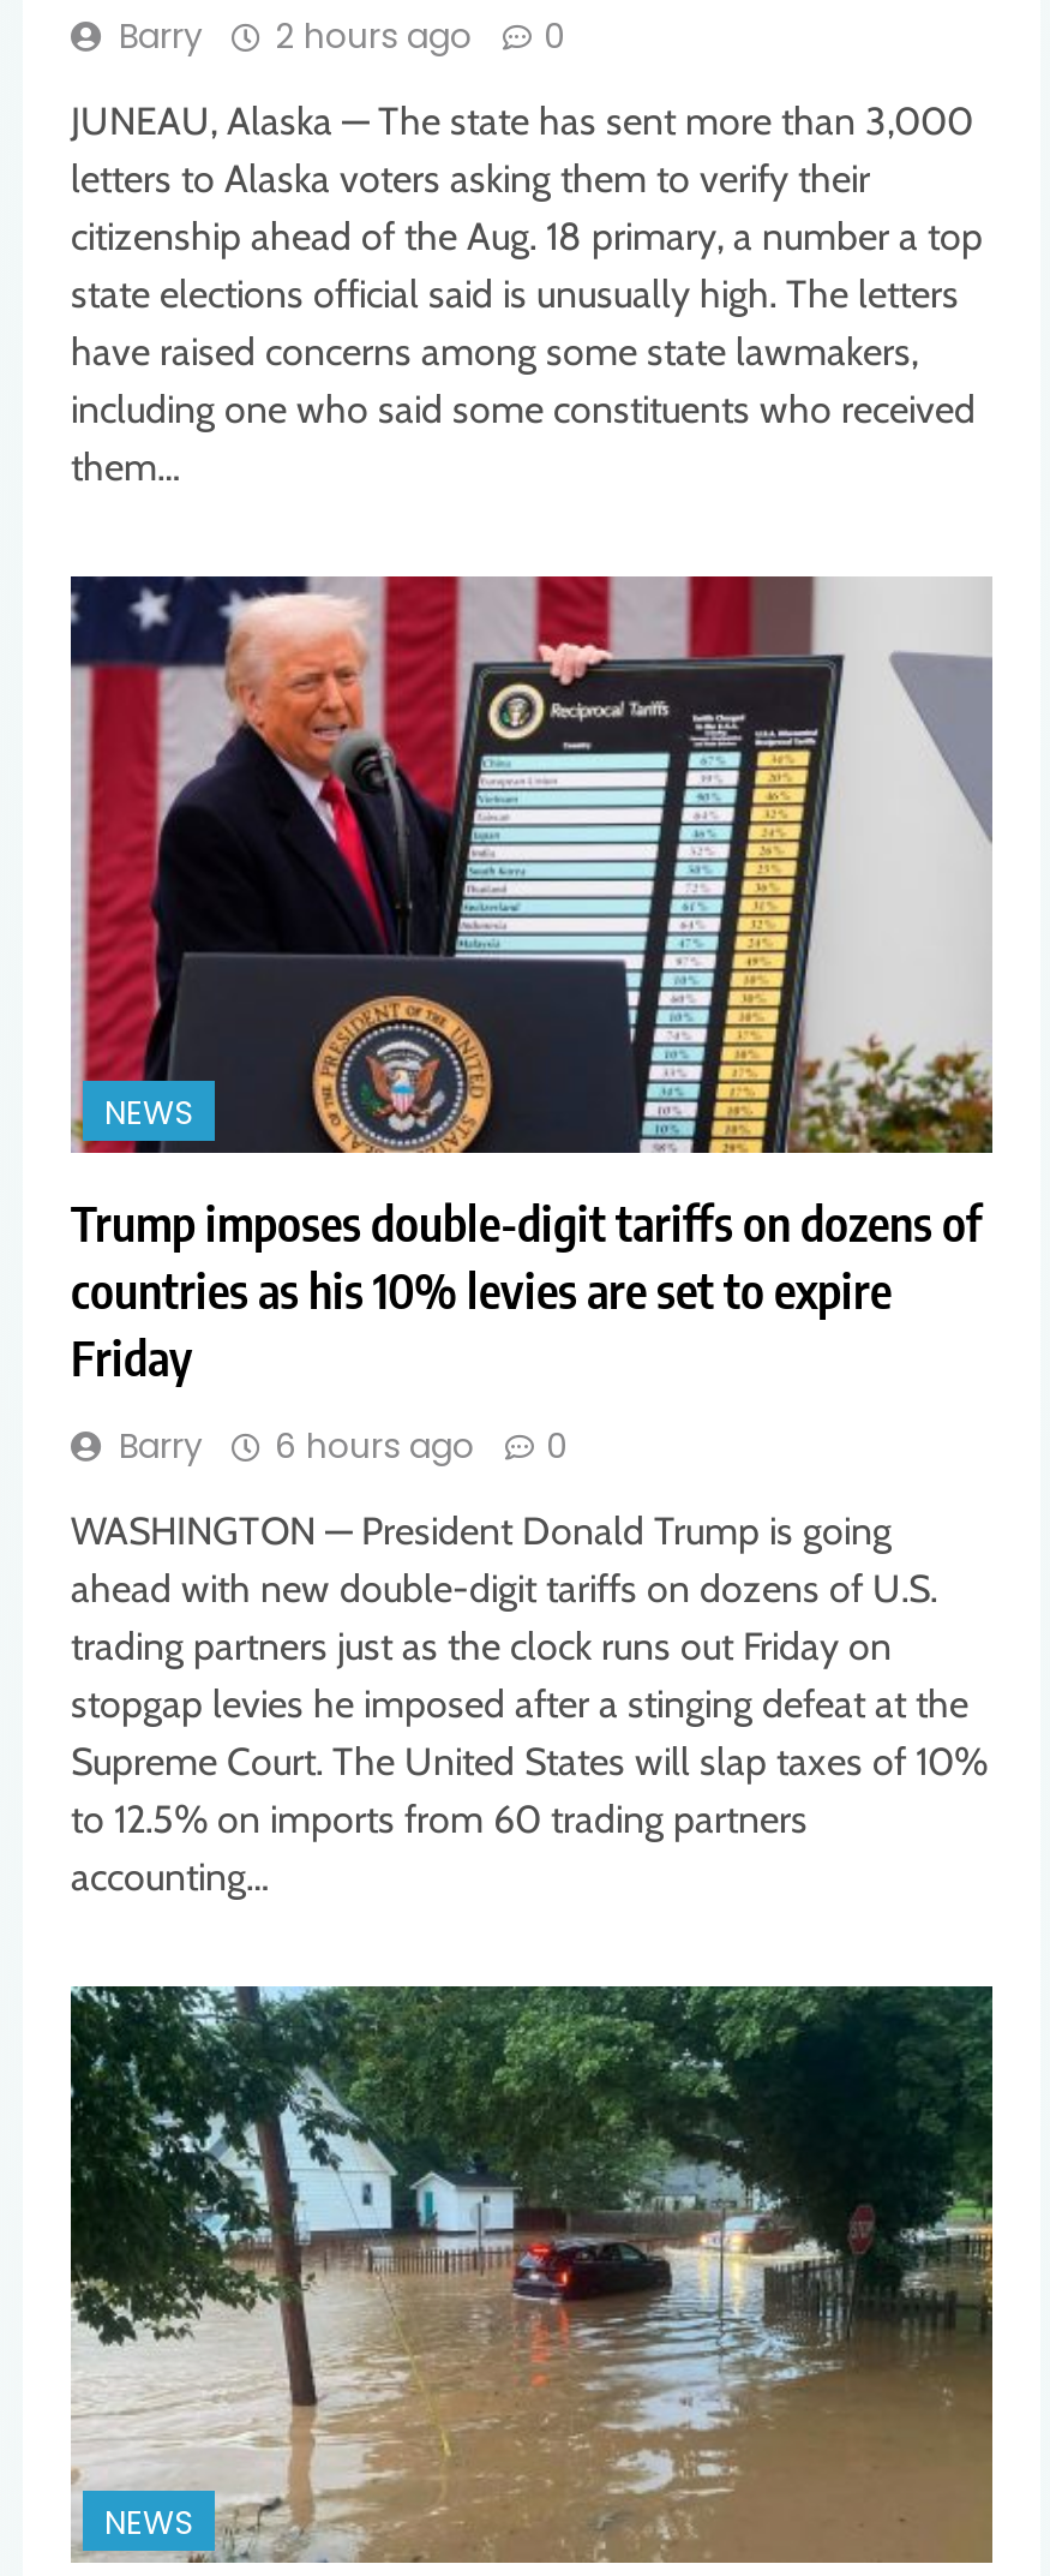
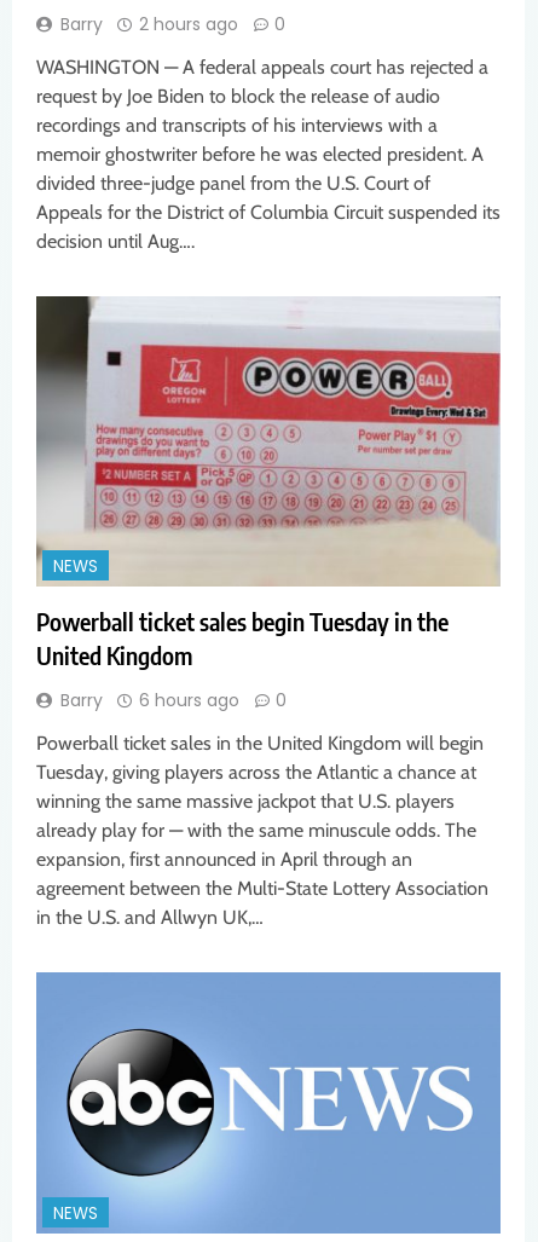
- JUNEAU, Alaska — The state has sent more than 3,000
- letters to Alaska voters asking them to verify their
- citizenship ahead of the Aug. 18 primary, a number a top
- state elections official said is unusually high. The letters
- have raised concerns among some state lawmakers,
- including one who said some constituents who received
- them…
+ WASHINGTON — A federal appeals court has rejected a
+ request by Joe Biden to block the release of audio
+ recordings and transcripts of his interviews with a
+ memoir ghostwriter before he was elected president. A
+ divided three-judge panel from the U.S. Court of
+ Appeals for the District of Columbia Circuit suspended its
+ decision until Aug….

- [image]
- Trump imposes double-digit tariffs on dozens of
- countries as his 10% levies are set to expire
- Friday
+ [image]
+ Powerball ticket sales begin Tuesday in the
+ United Kingdom

- WASHINGTON — President Donald Trump is going
- ahead with new double-digit tariffs on dozens of U.S.
- trading partners just as the clock runs out Friday on
- stopgap levies he imposed after a stinging defeat at the
- Supreme Court. The United States will slap taxes of 10%
- to 12.5% on imports from 60 trading partners
- accounting…
+ Powerball ticket sales in the United Kingdom will begin
+ Tuesday, giving players across the Atlantic a chance at
+ winning the same massive jackpot that U.S. players
+ already play for — with the same minuscule odds. The
+ expansion, first announced in April through an
+ agreement between the Multi-State Lottery Association
+ in the U.S. and Allwyn UK,…

- [image]
+ [image]
